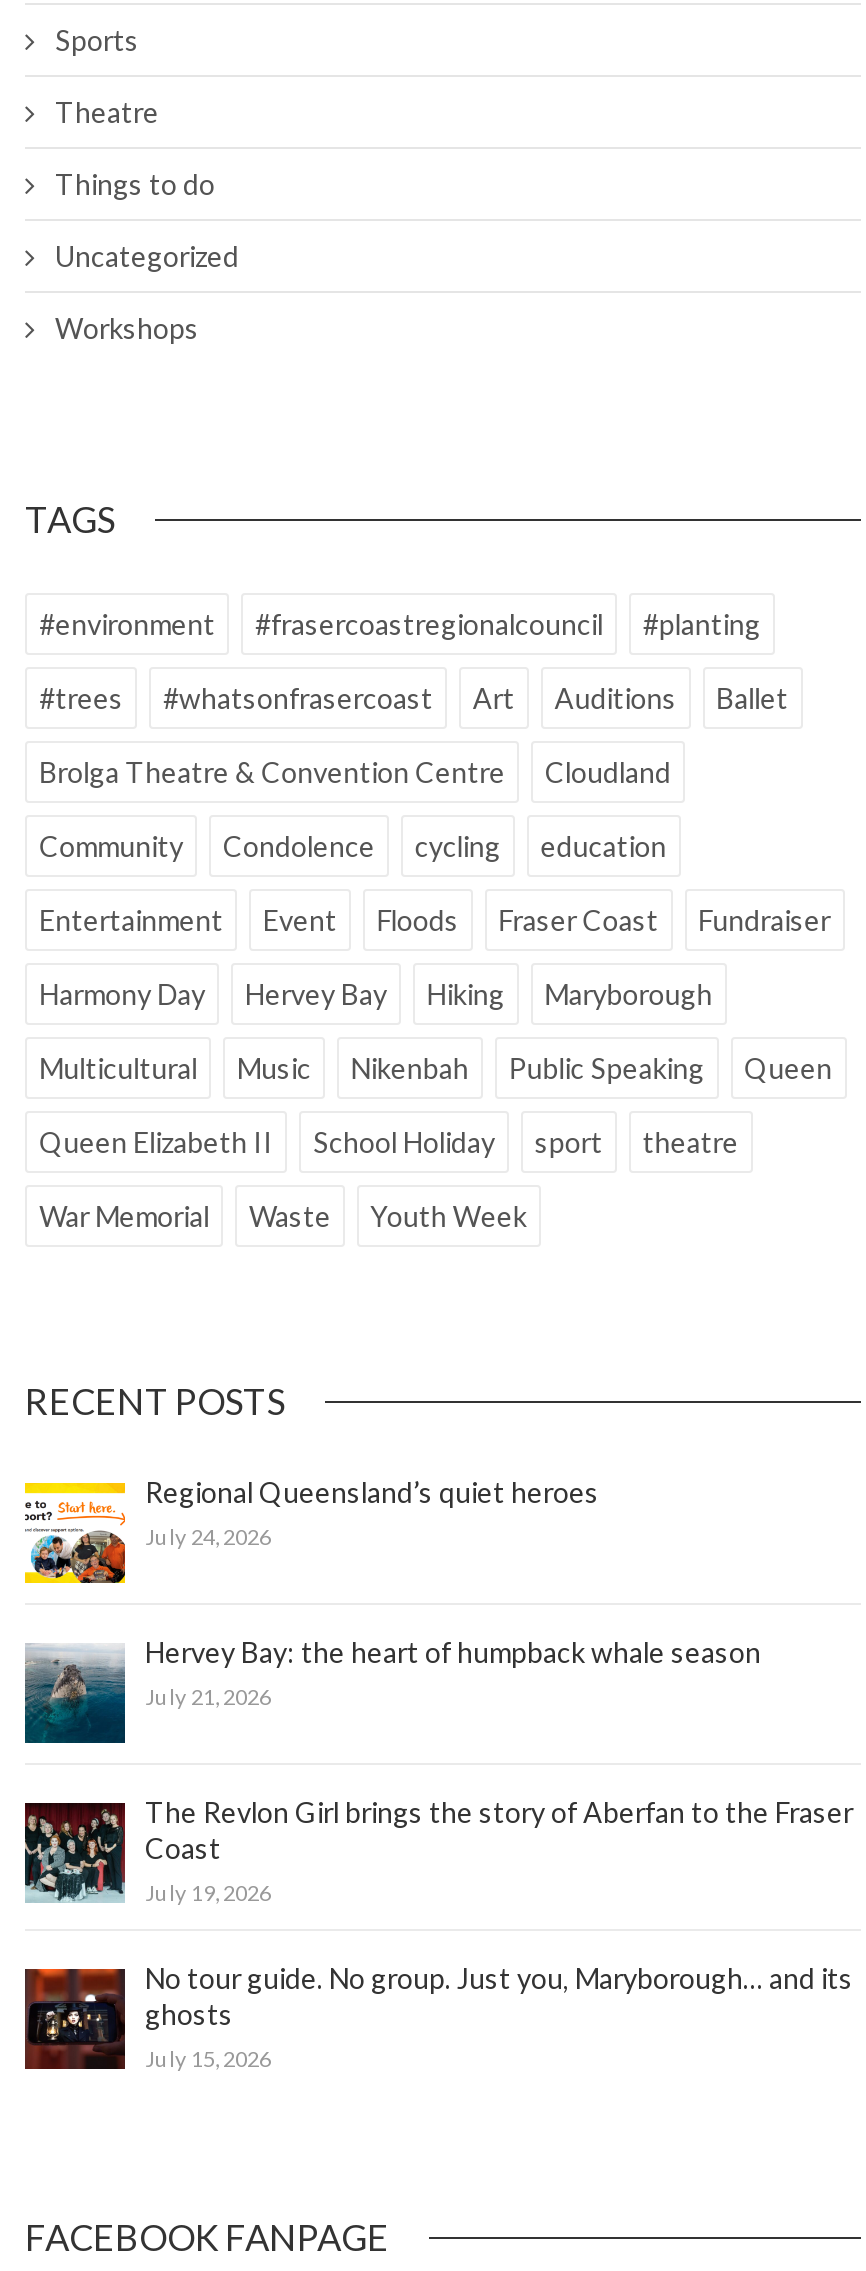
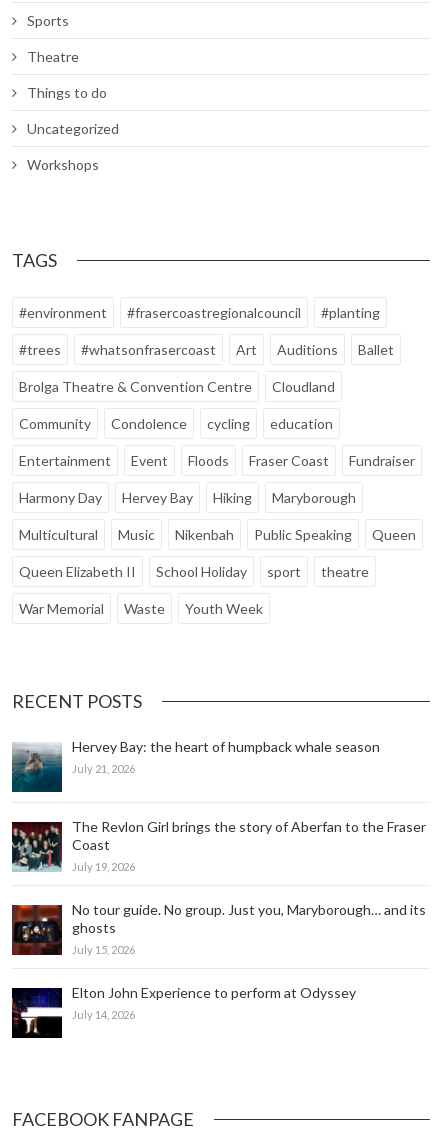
- [image]
- Regional Queensland’s quiet heroes
- July 24, 2026

moved up: [image] | Hervey Bay: the heart of humpback whale season | July 21, 2026 | ... | ghosts | July 15, 2026

+ [image]
+ Elton John Experience to perform at Odyssey
+ July 14, 2026
